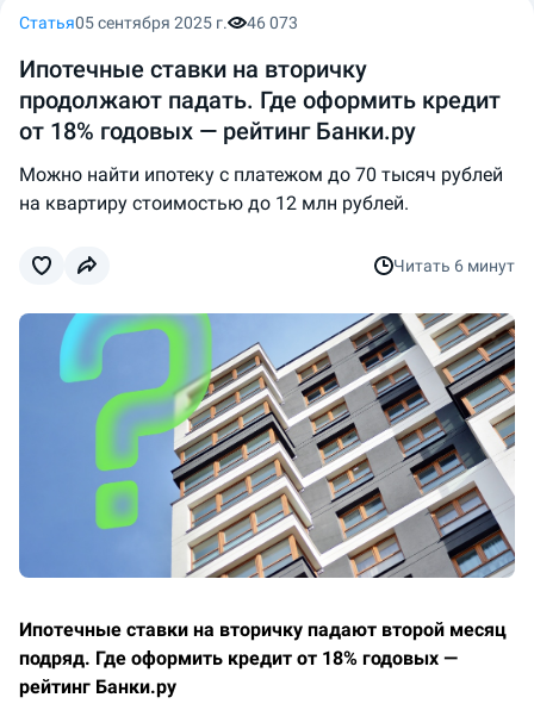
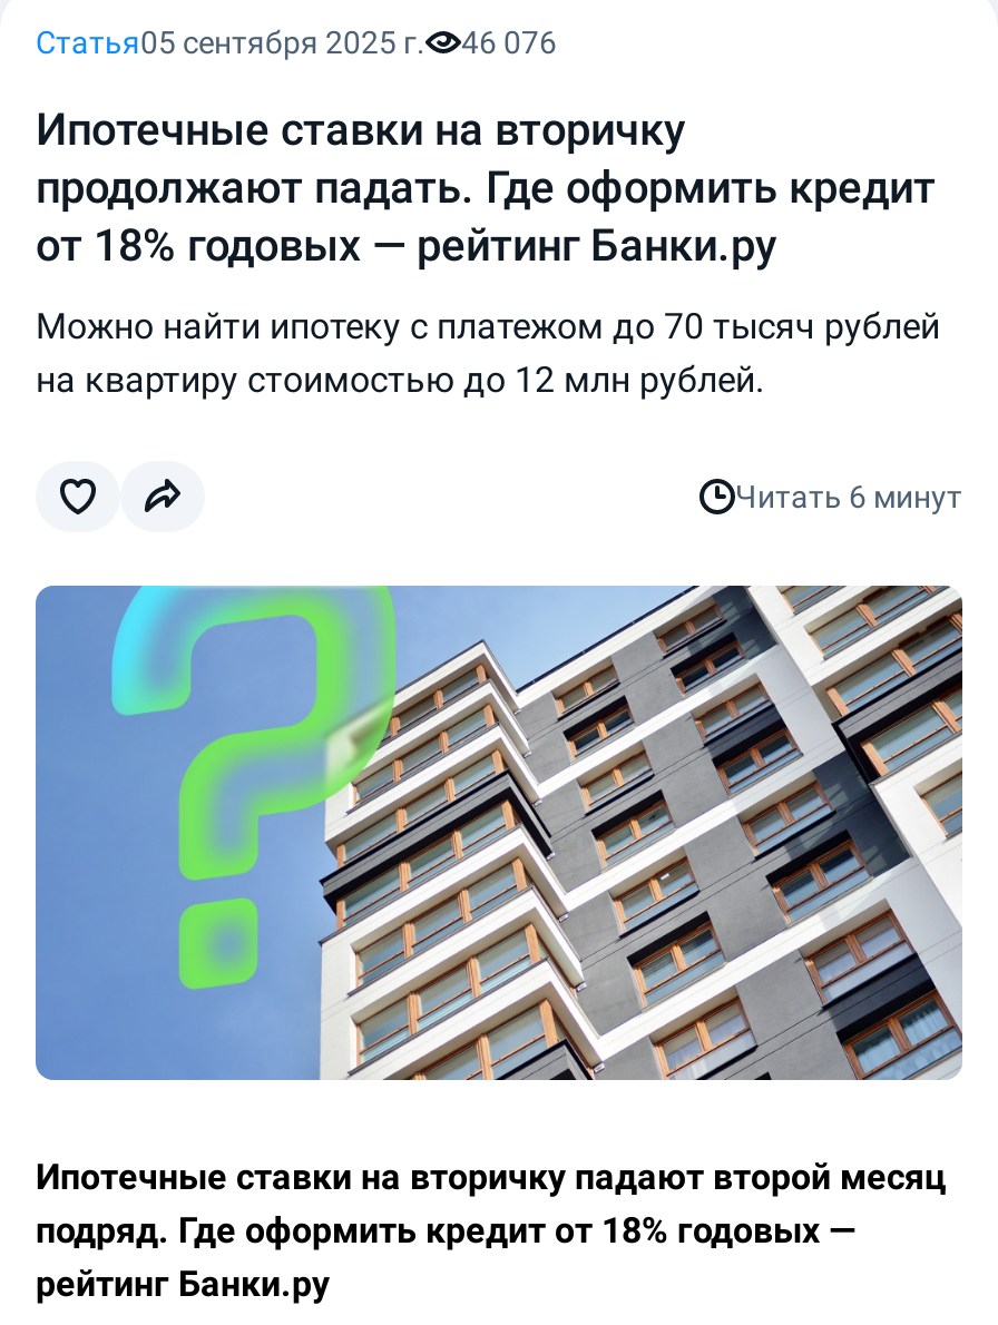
- Статья05 сентября 2025 г. 46 073
+ Статья05 сентября 2025 г. 46 076
